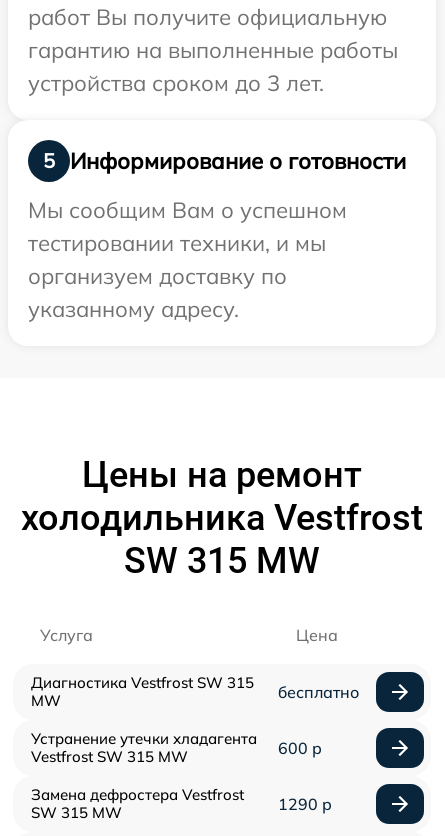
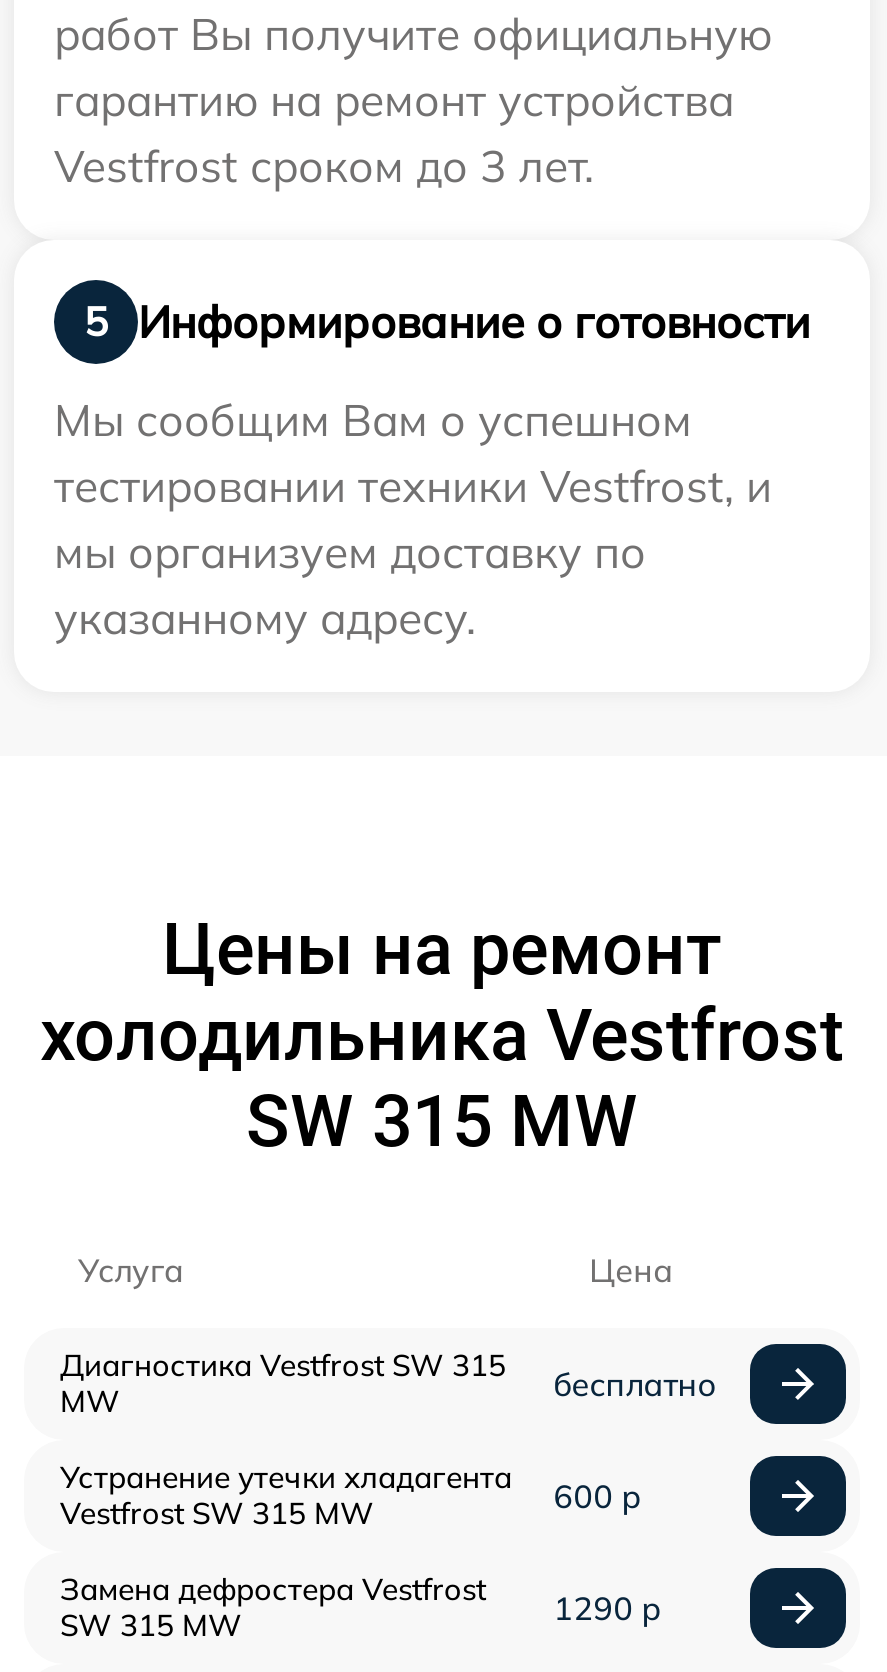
- гарантию на выполненные работы
+ гарантию на ремонт устройства

- устройства сроком до 3 лет.
+ Vestfrost сроком до 3 лет.

- тестировании техники, и мы
- организуем доставку по
+ тестировании техники Vestfrost, и
+ мы организуем доставку по
